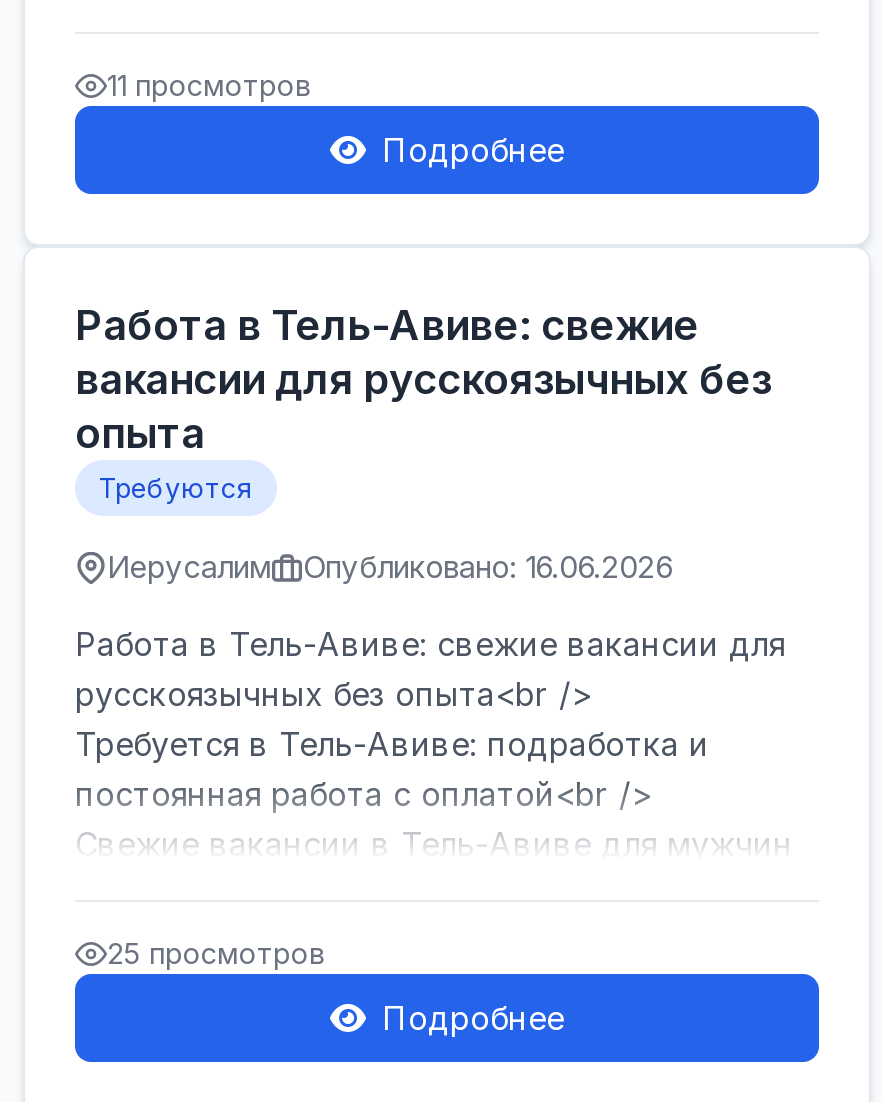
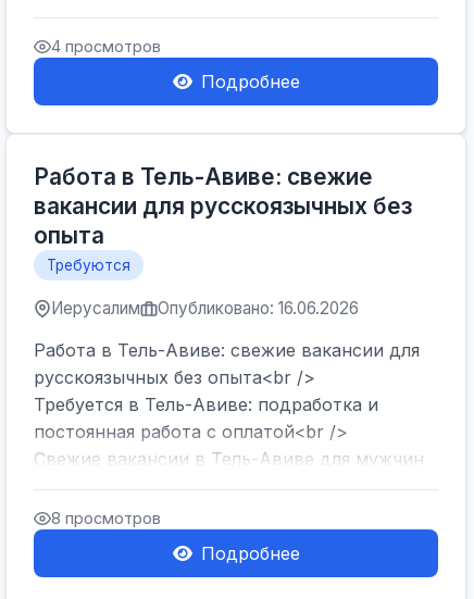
- 11 просмотров
+ 4 просмотров

- 25 просмотров
+ 8 просмотров
